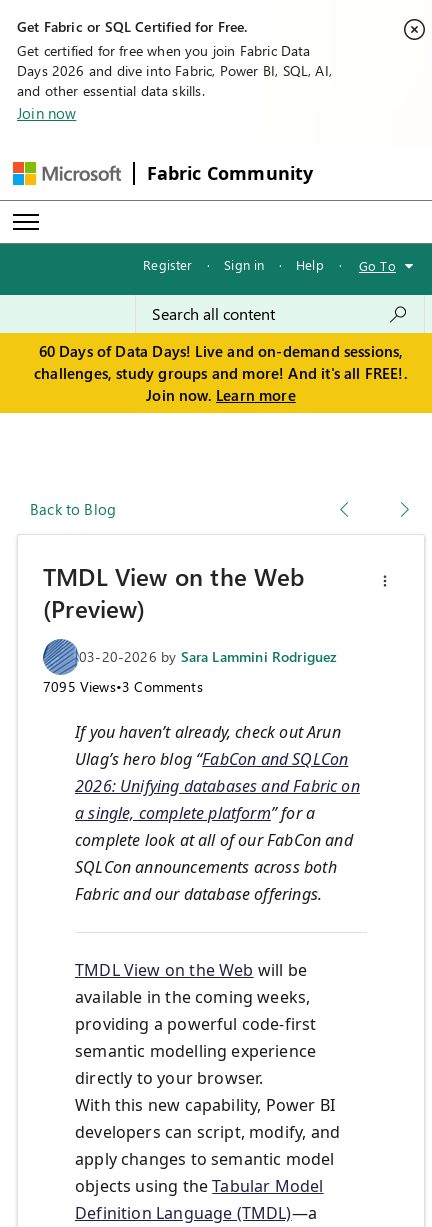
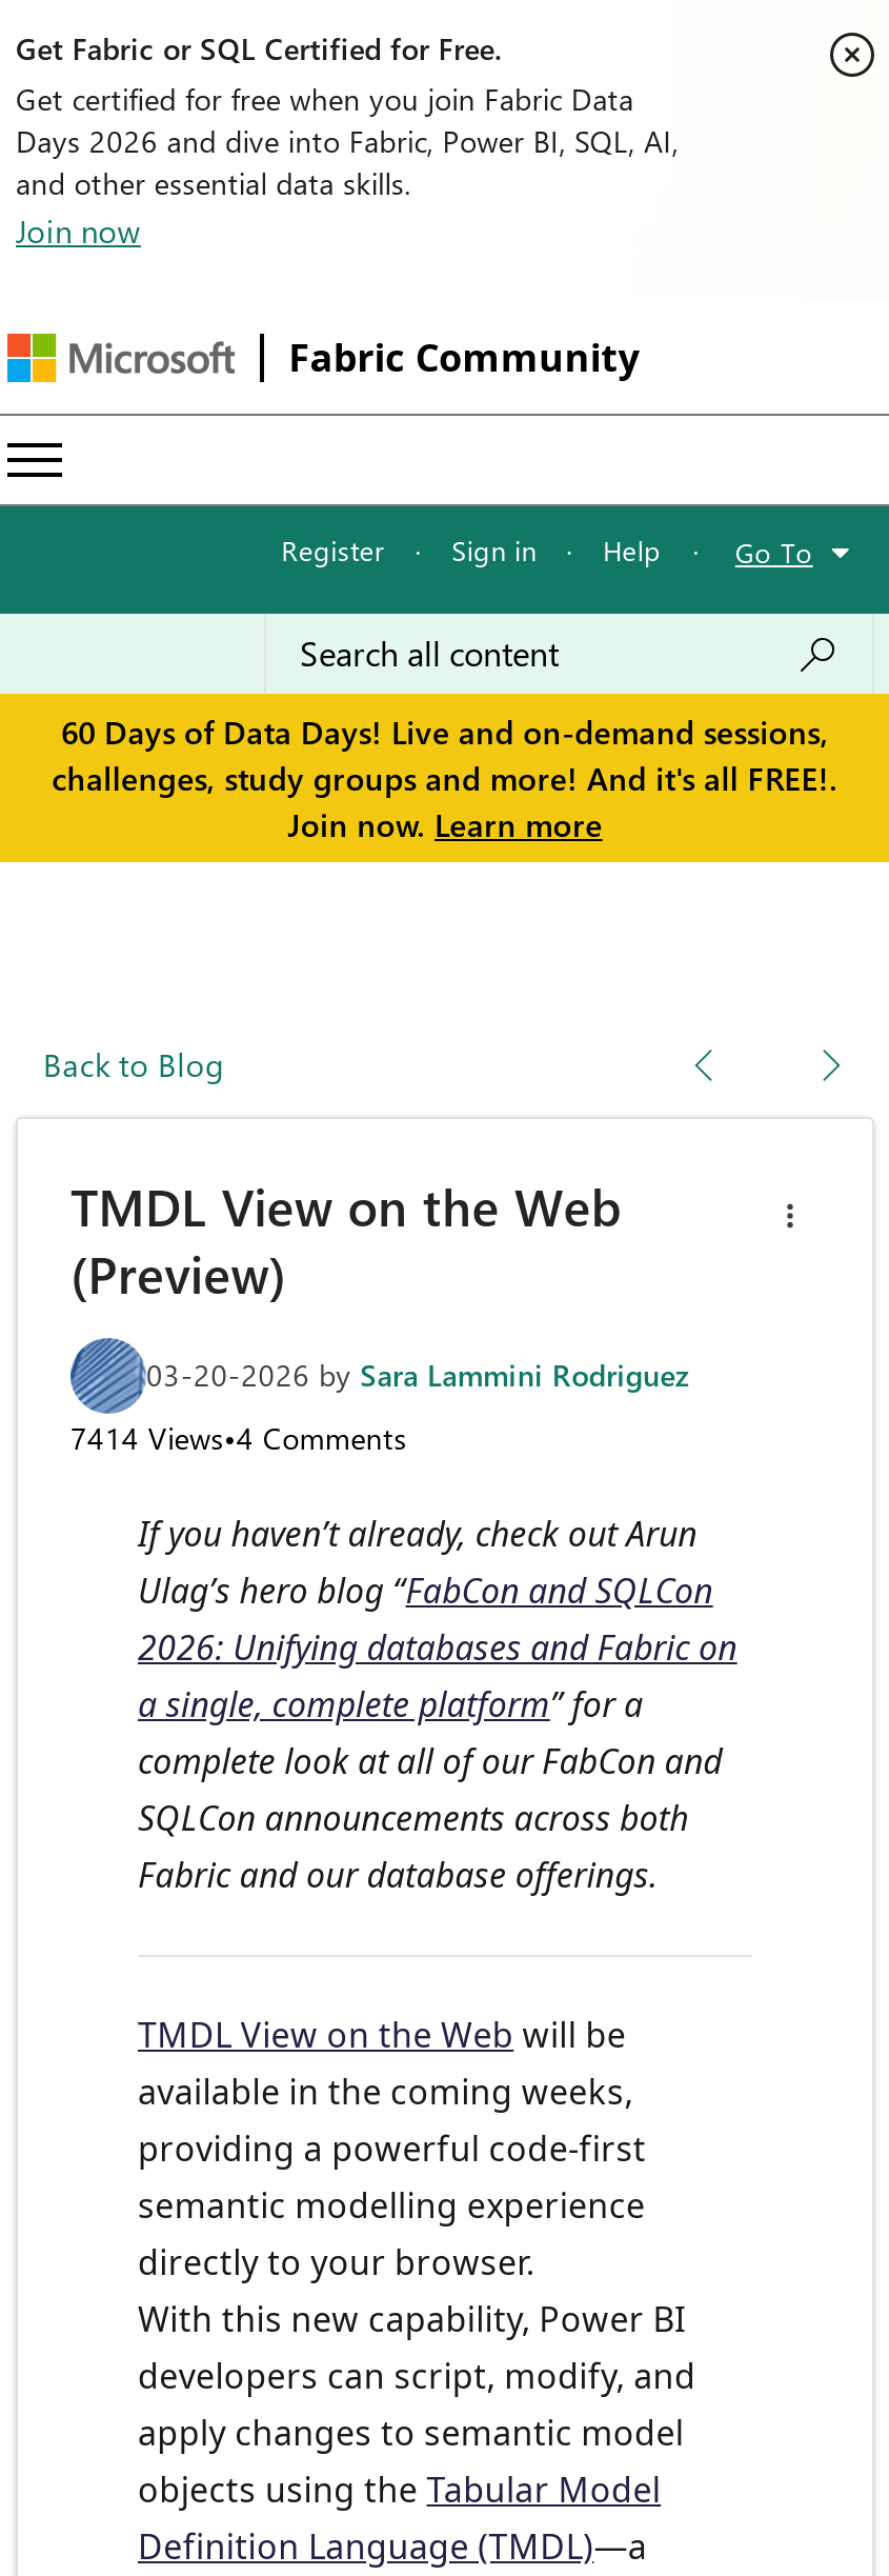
- 7095 Views•3 Comments
+ 7414 Views•4 Comments
